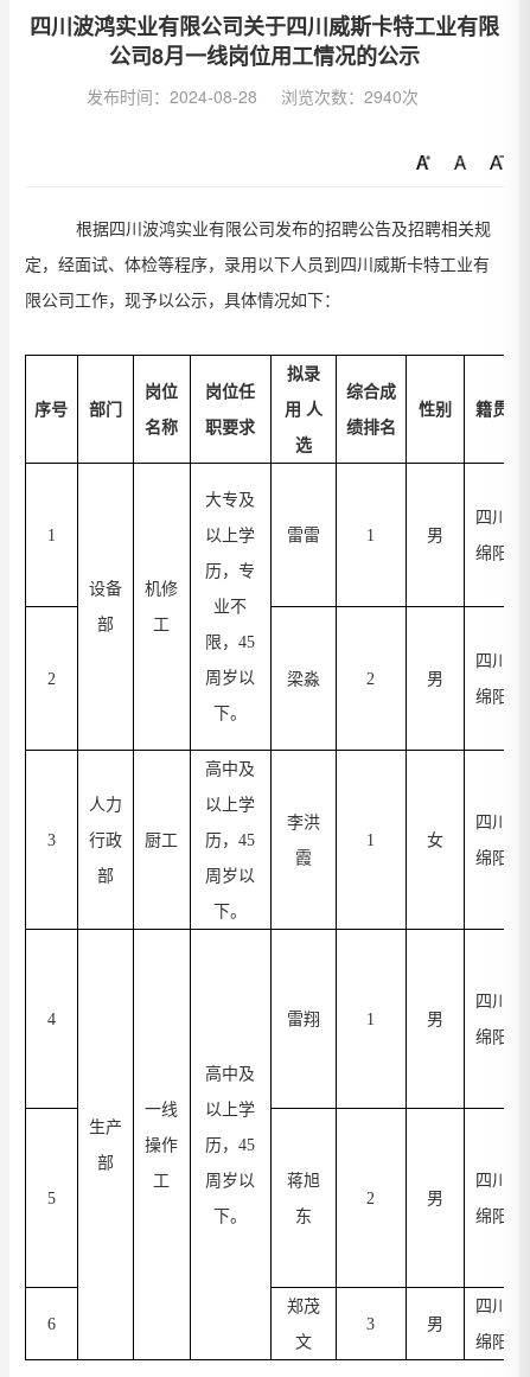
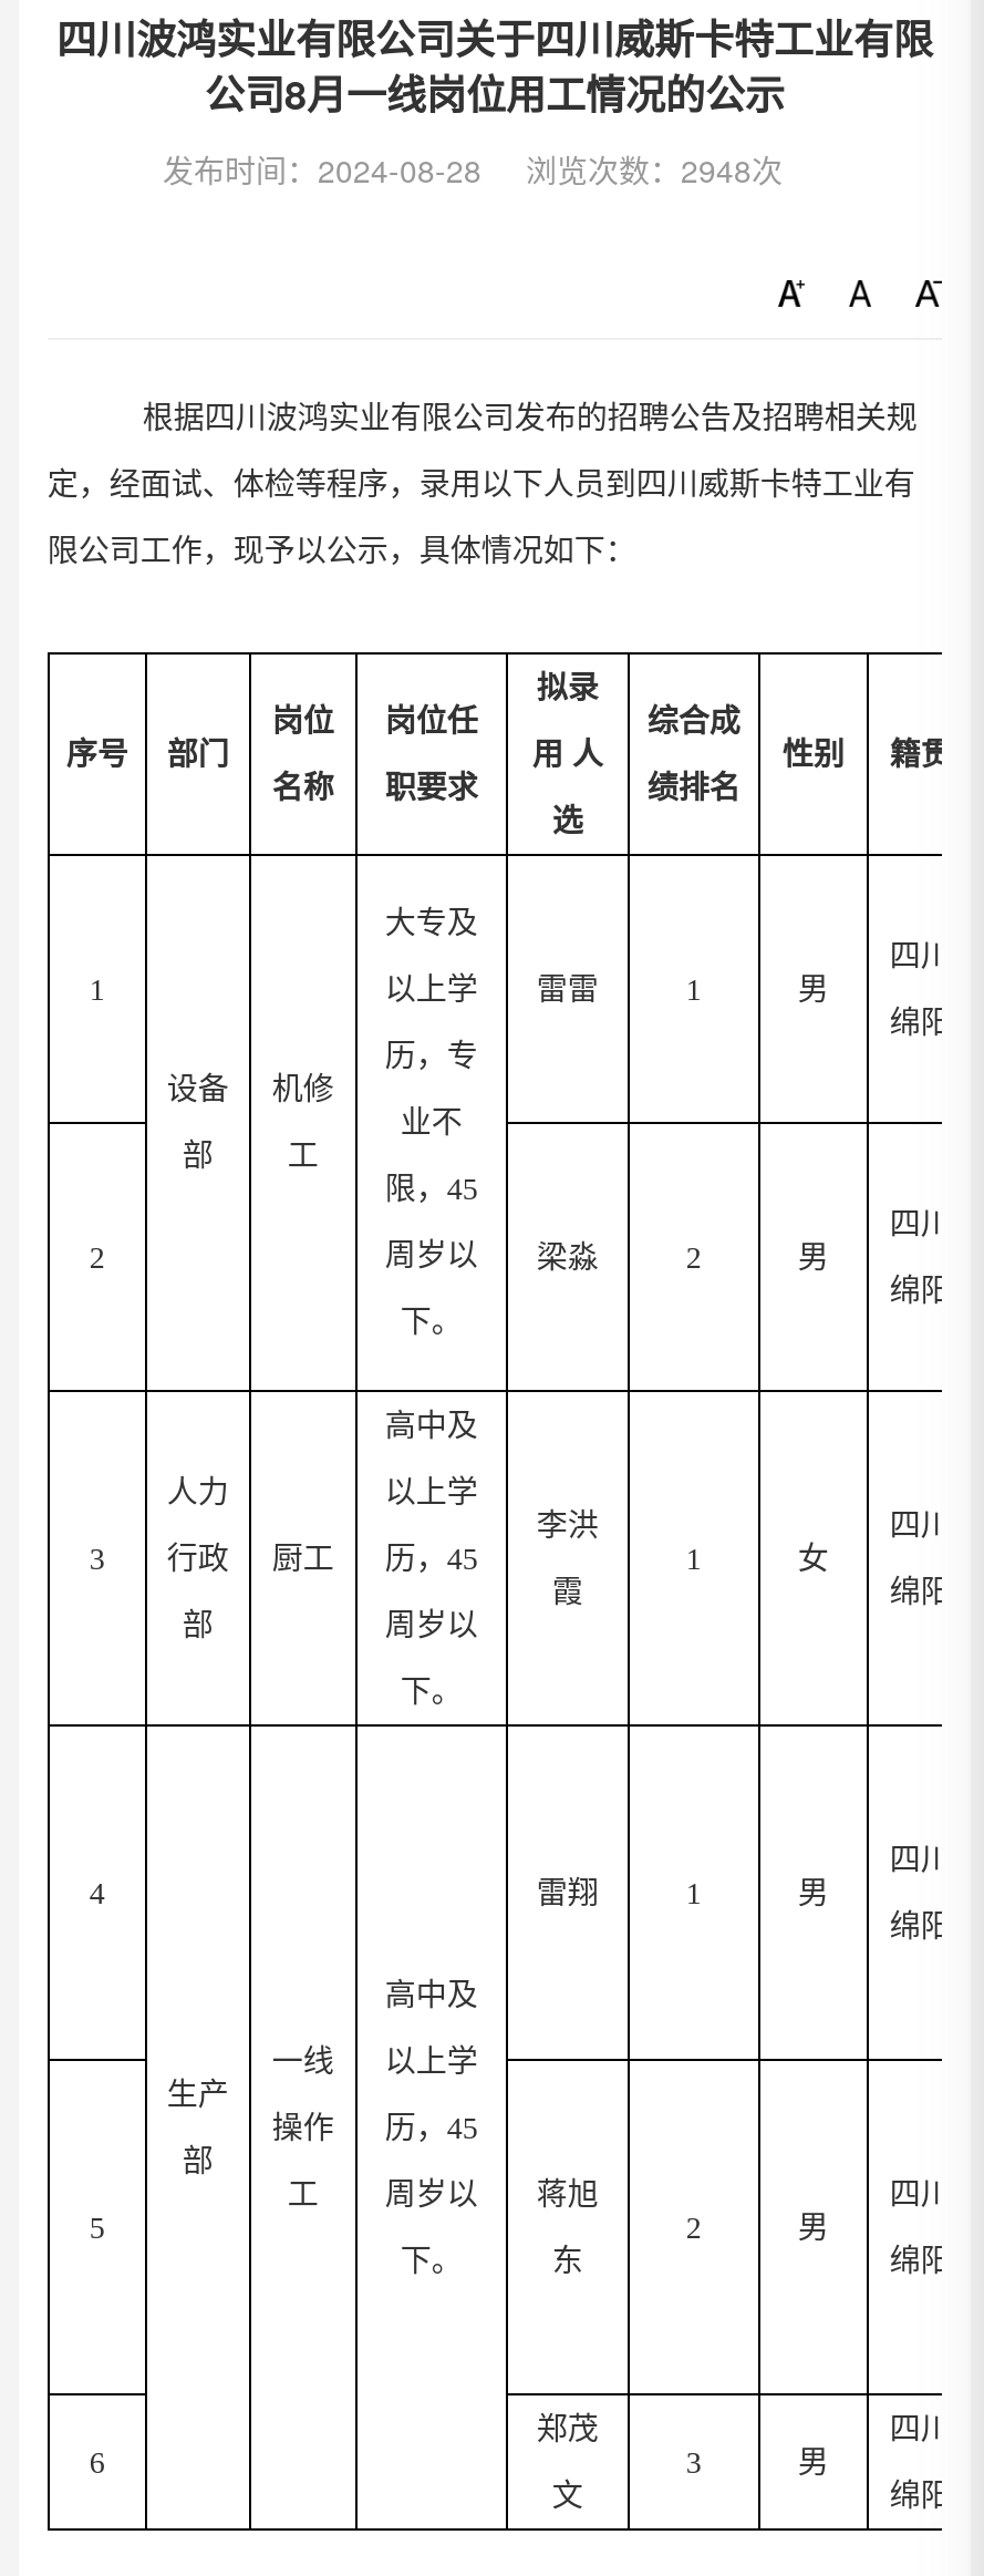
- 发布时间：2024-08-28 浏览次数：2940次
+ 发布时间：2024-08-28 浏览次数：2948次
